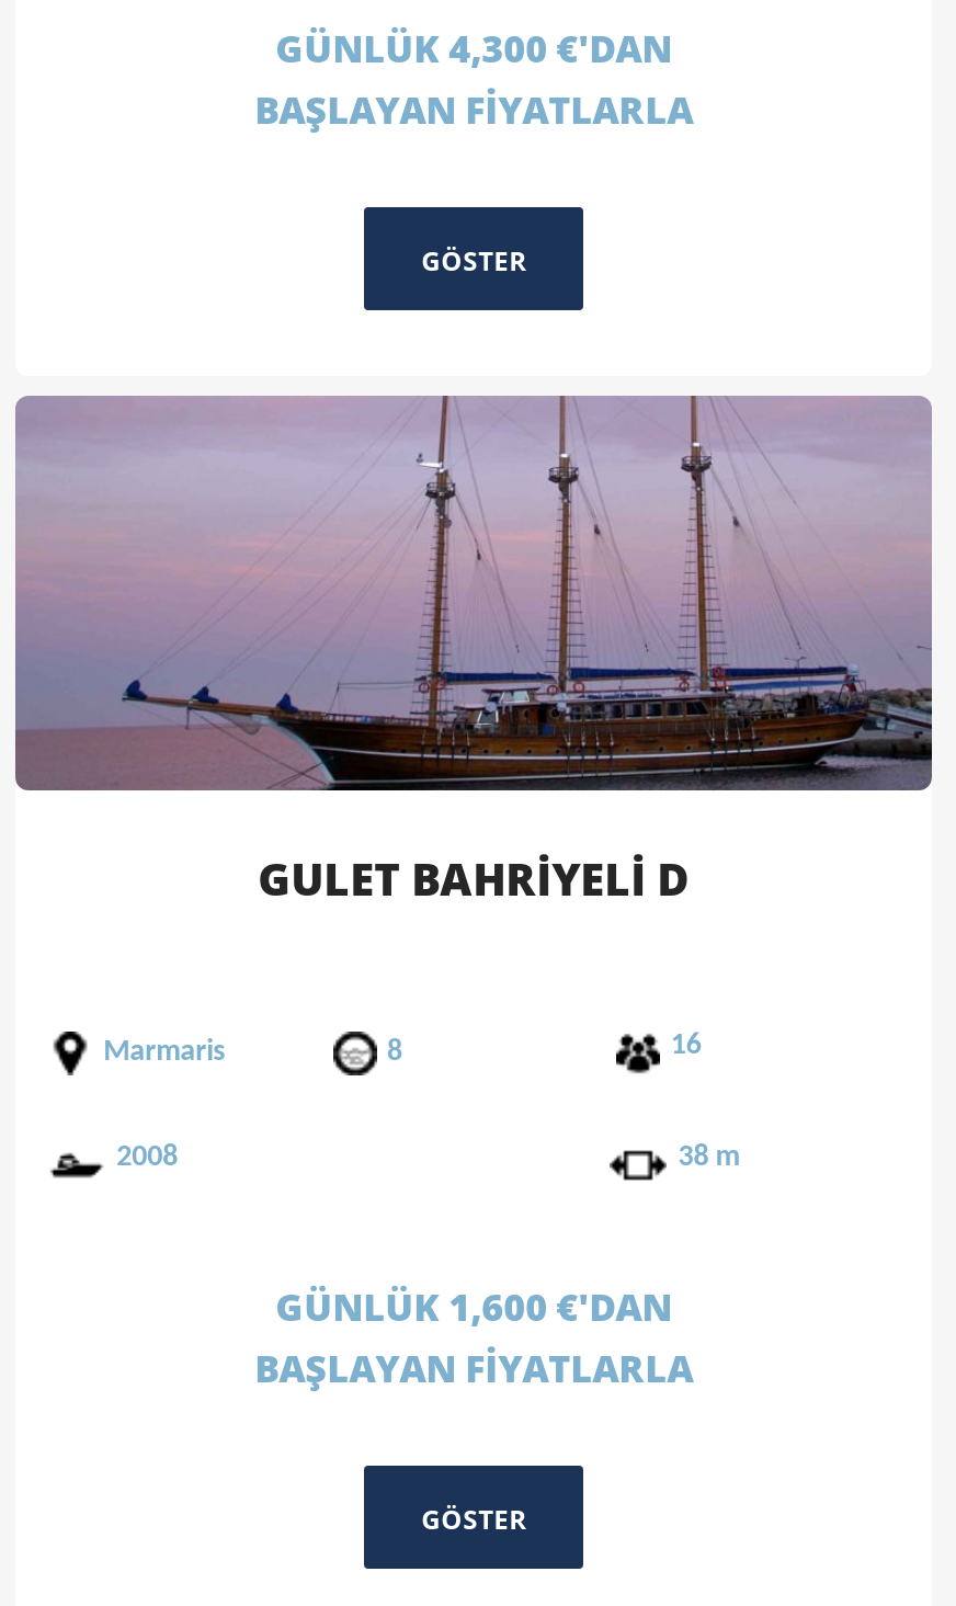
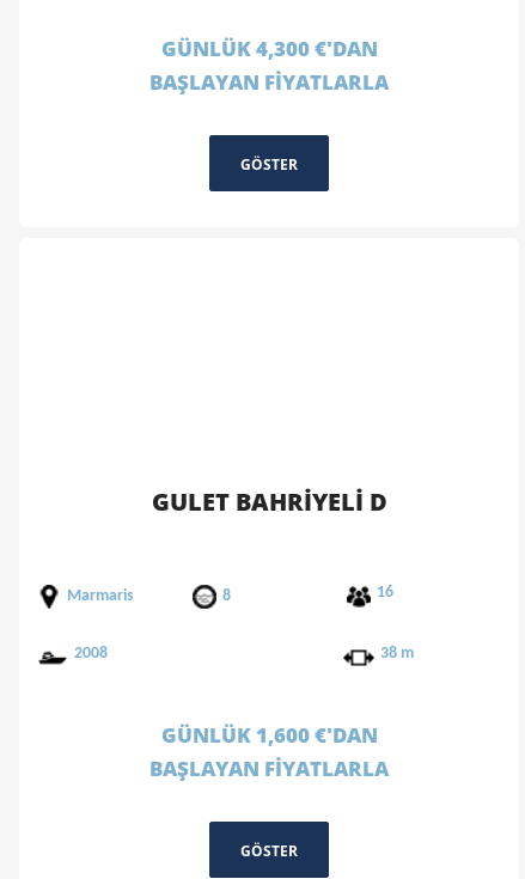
- [image]
